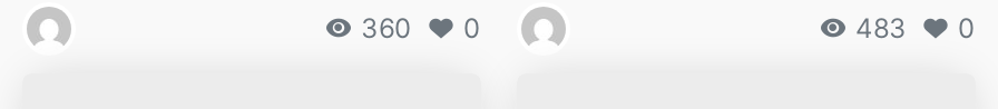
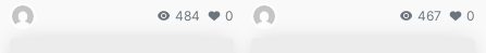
- 360 0
+ 484 0

- 483 0
+ 467 0
